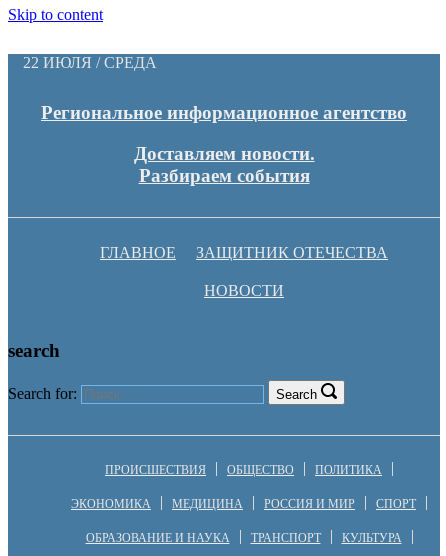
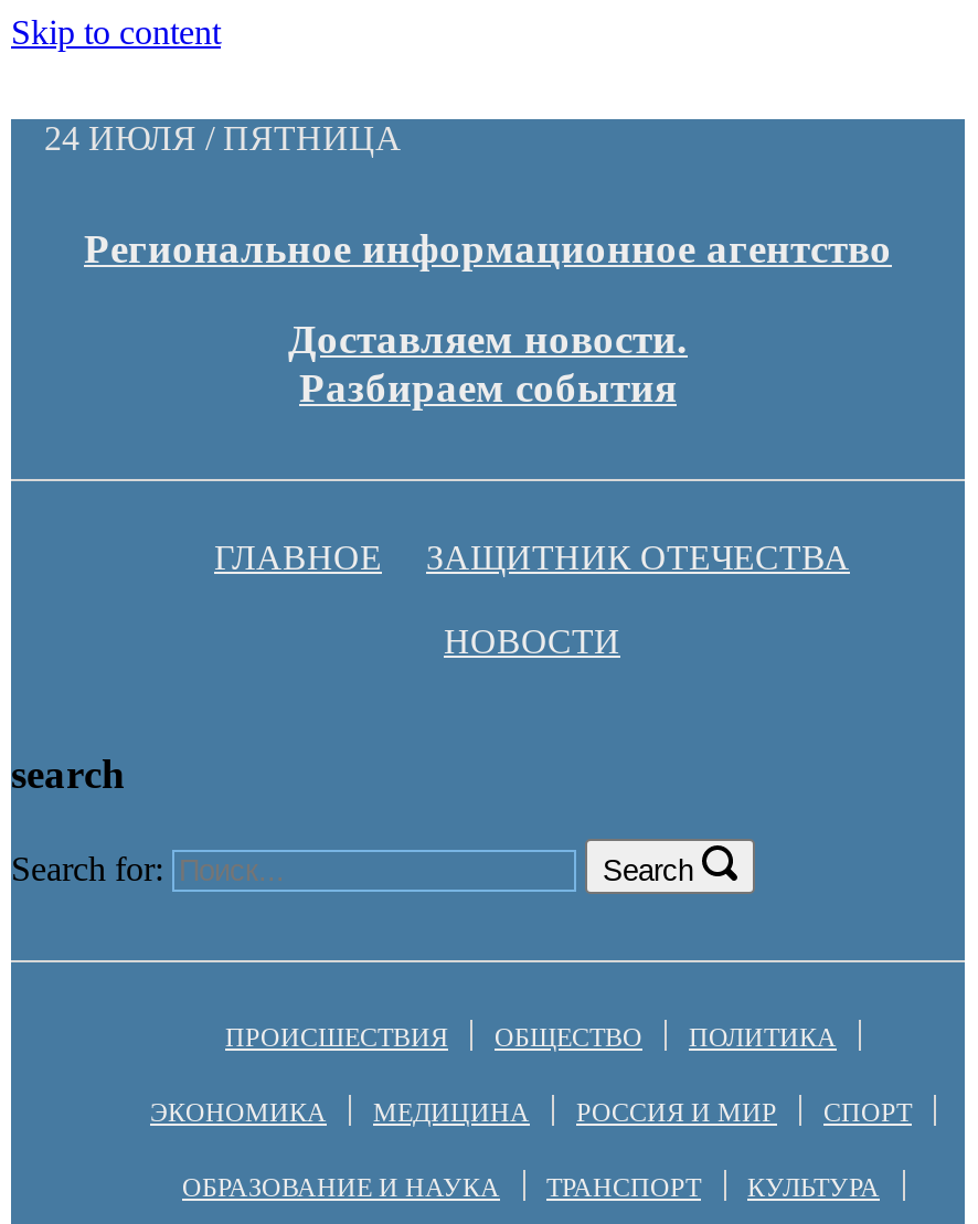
- 22 ИЮЛЯ / СРЕДА
+ 24 ИЮЛЯ / ПЯТНИЦА
